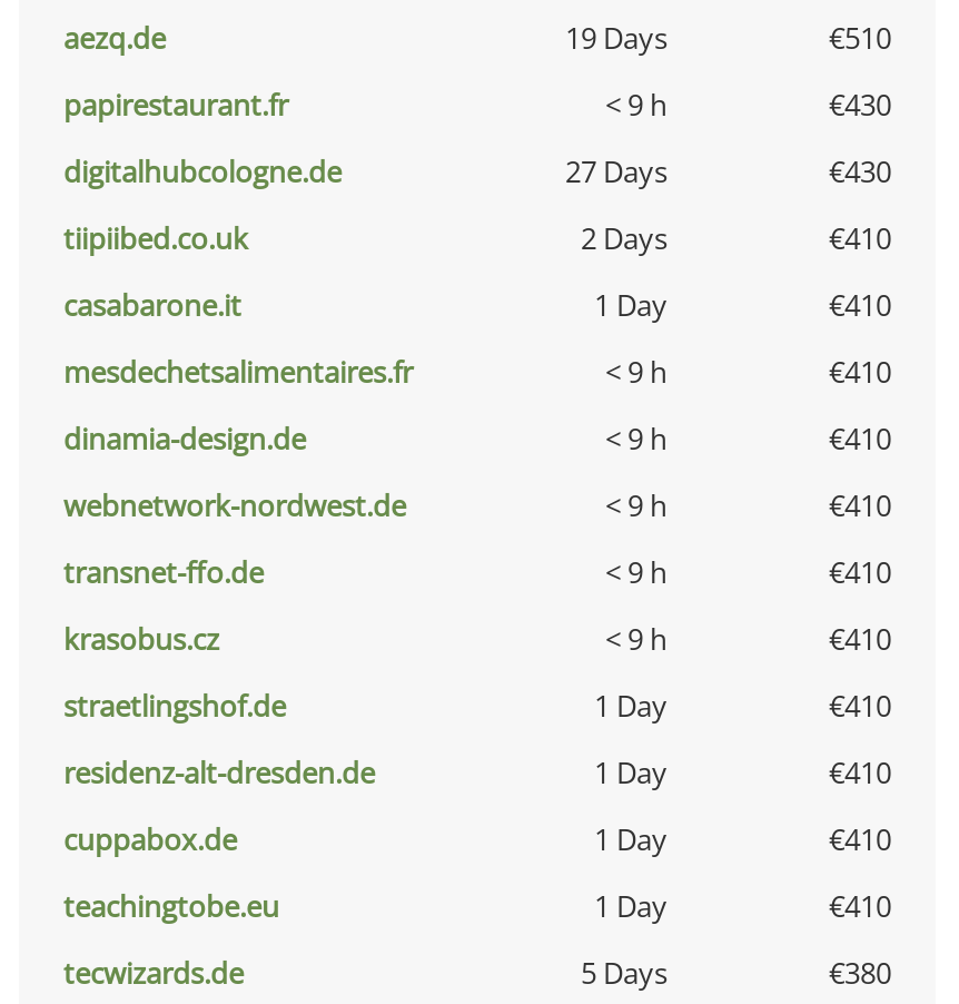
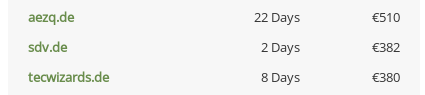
- 19 Days
+ 22 Days

- papirestaurant.fr
- < 9 h
- €430
- digitalhubcologne.de
- 27 Days
- €430
- tiipiibed.co.uk
+ sdv.de

- €410
- casabarone.it
- 1 Day
- €410
- mesdechetsalimentaires.fr
- < 9 h
- €410
- dinamia-design.de
- < 9 h
- €410
- webnetwork-nordwest.de
- < 9 h
- €410
- transnet-ffo.de
- < 9 h
- €410
- krasobus.cz
- < 9 h
- €410
- straetlingshof.de
- 1 Day
- €410
- residenz-alt-dresden.de
- 1 Day
- €410
- cuppabox.de
- 1 Day
- €410
- teachingtobe.eu
- 1 Day
- €410
+ €382

- 5 Days
+ 8 Days
